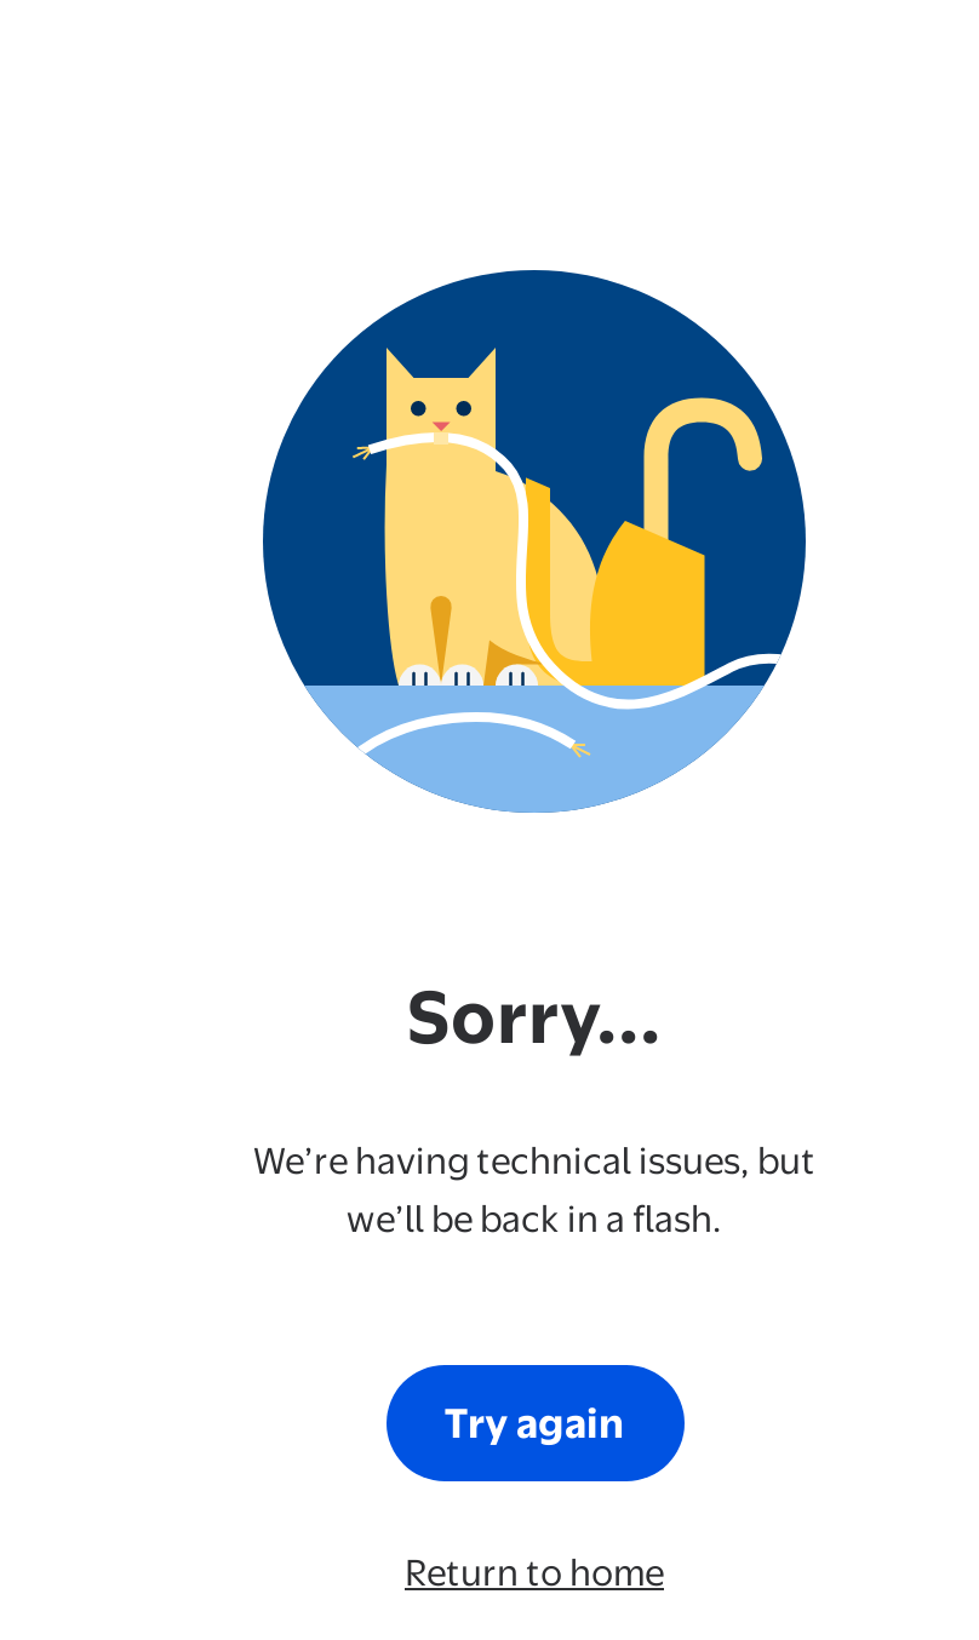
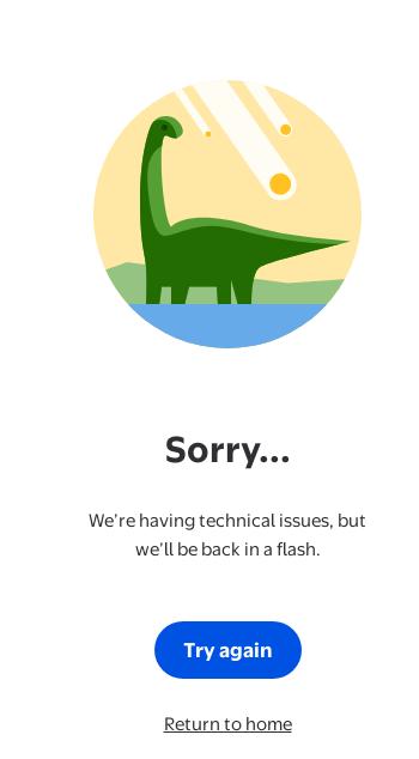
- [image]
+ [image]
